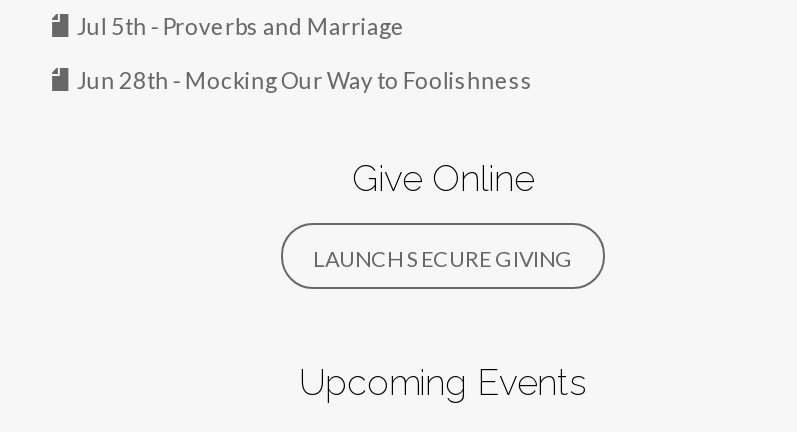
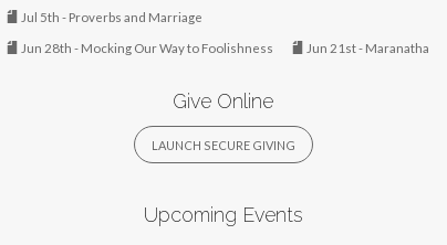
+ Jun 21st - Maranatha
